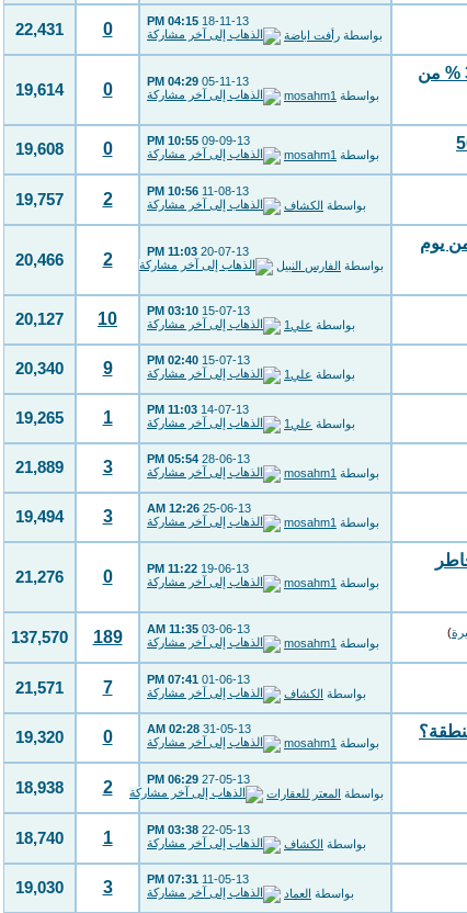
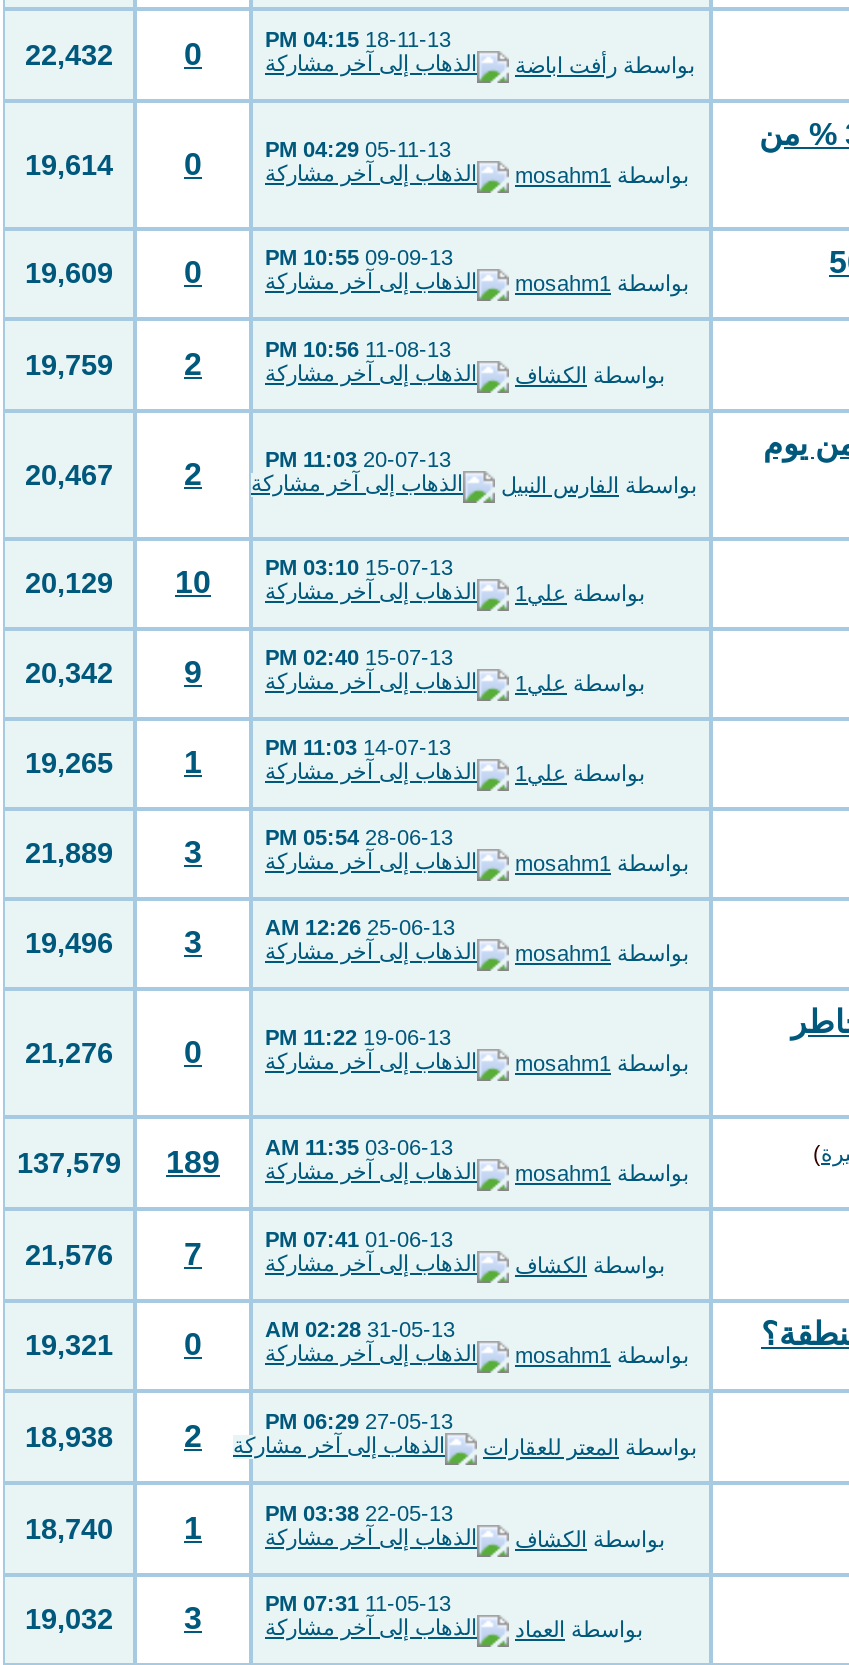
- 22,431
+ 22,432

- 19,608
+ 19,609

- 19,757
+ 19,759

- 20,466
+ 20,467

- 20,127 10
+ 20,129 10

- 20,340
+ 20,342

- 19,494
+ 19,496

- 137,570 189
+ 137,579 189

- 21,571
+ 21,576

- 19,320
+ 19,321

- 19,030
+ 19,032
